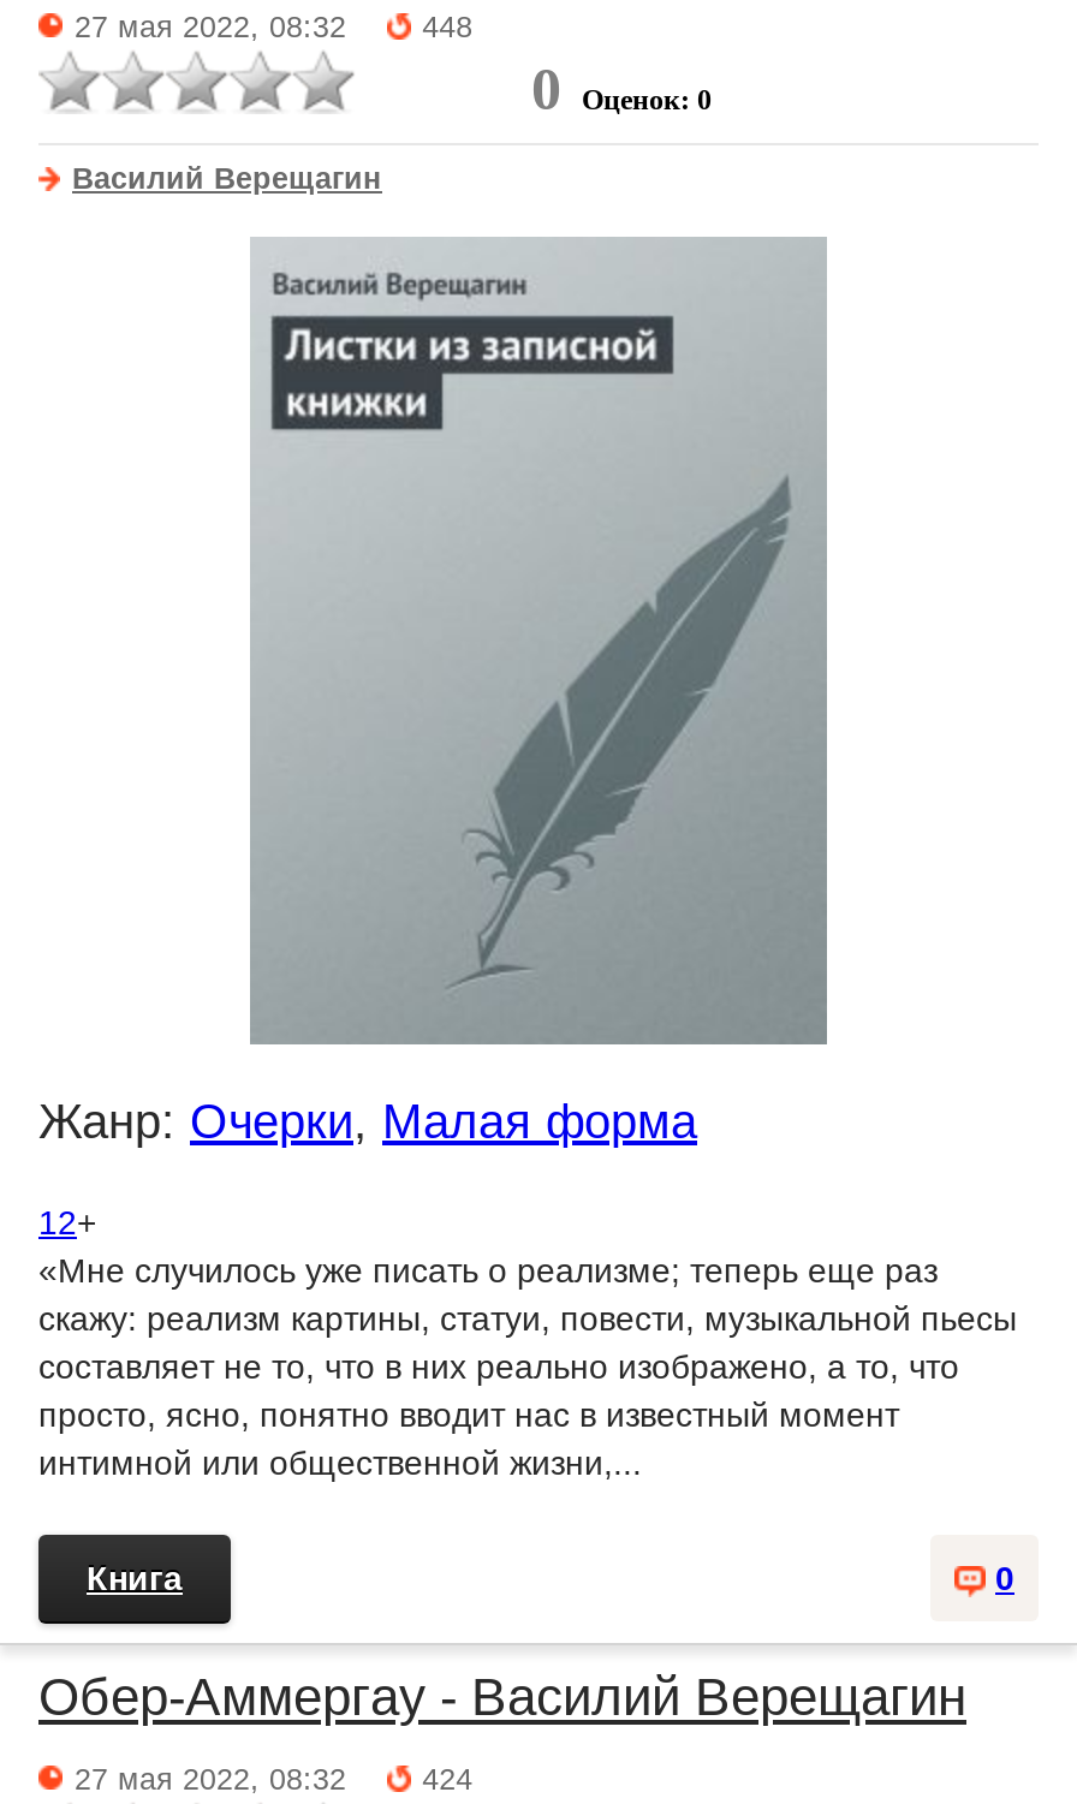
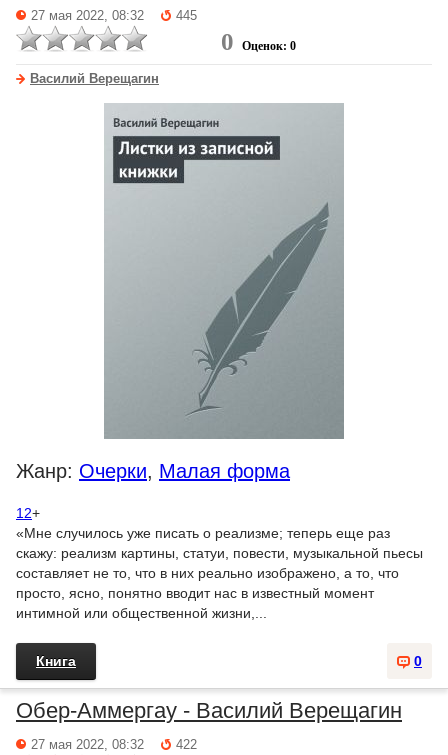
- 448
+ 445

- 424
+ 422
